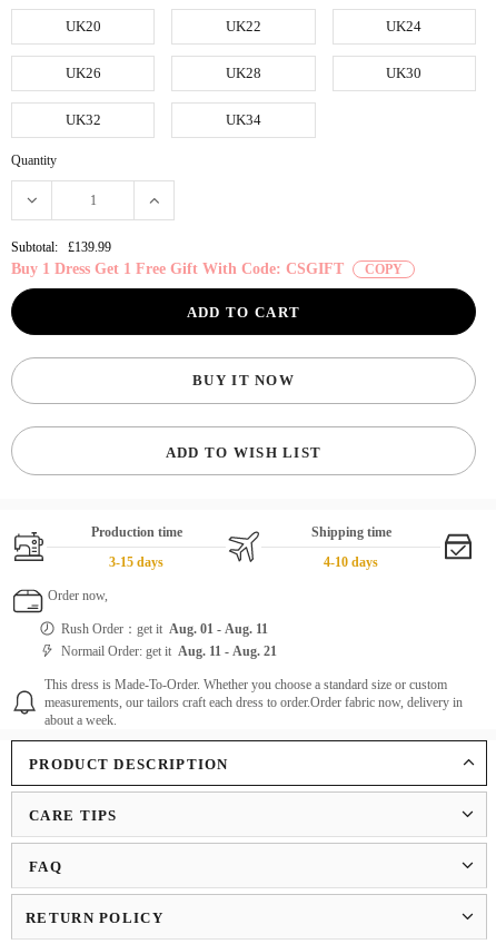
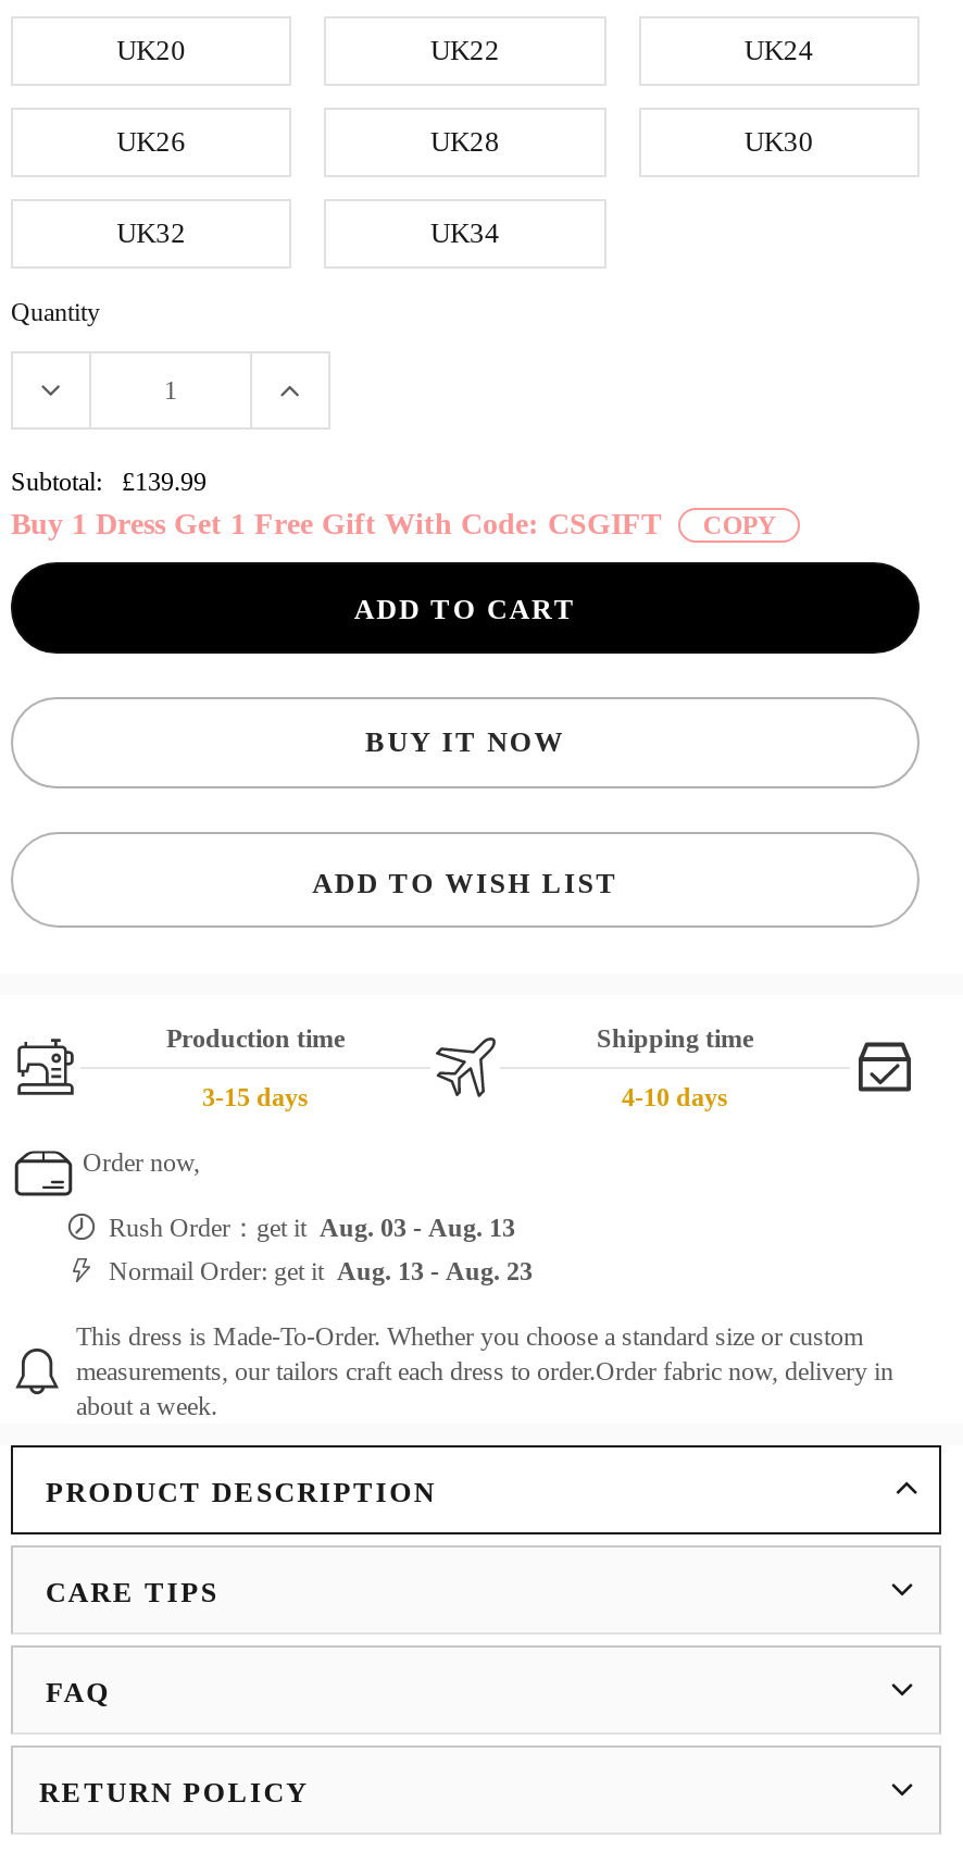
- Rush Order：get it Aug. 01 - Aug. 11
+ Rush Order：get it Aug. 03 - Aug. 13

- Normail Order: get it Aug. 11 - Aug. 21
+ Normail Order: get it Aug. 13 - Aug. 23
